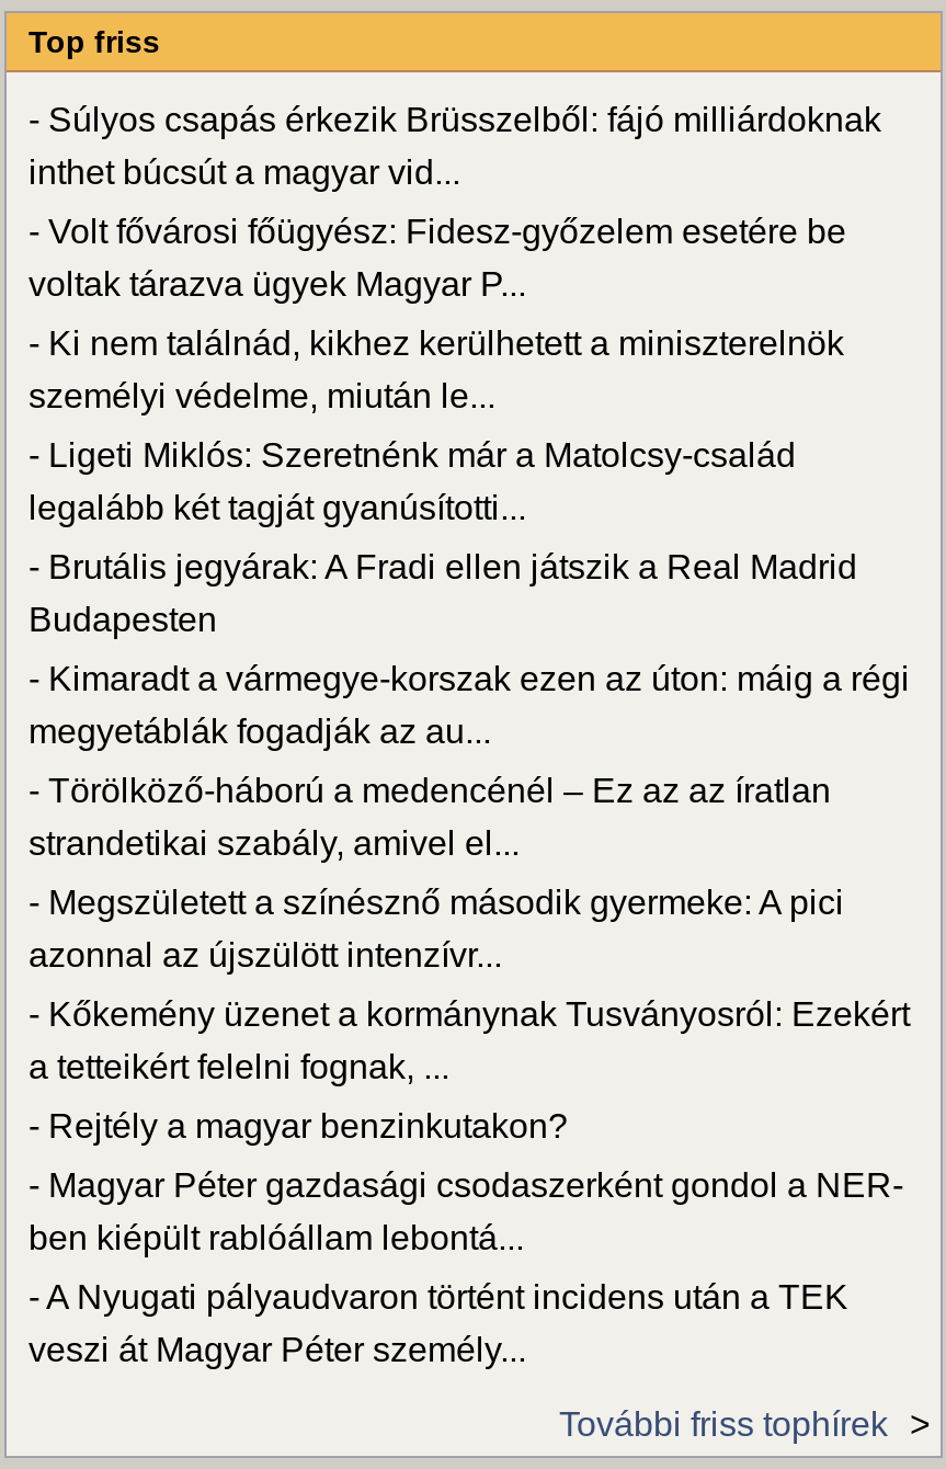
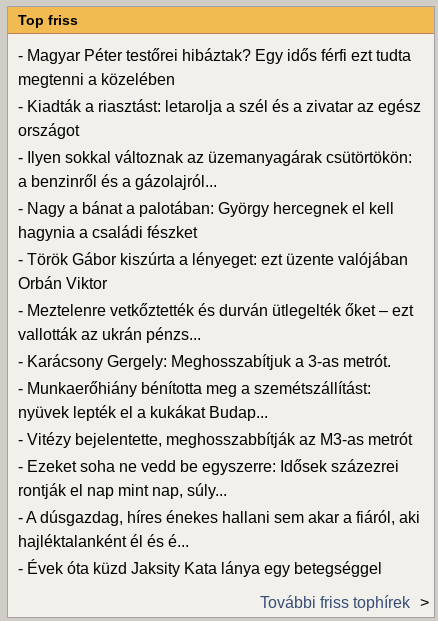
- - Súlyos csapás érkezik Brüsszelből: fájó milliárdoknak
- inthet búcsút a magyar vid...
+ - Magyar Péter testőrei hibáztak? Egy idős férfi ezt tudta
+ megtenni a közelében

- - Volt fővárosi főügyész: Fidesz-győzelem esetére be
- voltak tárazva ügyek Magyar P...
+ - Kiadták a riasztást: letarolja a szél és a zivatar az egész
+ országot

- - Ki nem találnád, kikhez kerülhetett a miniszterelnök
- személyi védelme, miután le...
+ - Ilyen sokkal változnak az üzemanyagárak csütörtökön:
+ a benzinről és a gázolajról...

- - Ligeti Miklós: Szeretnénk már a Matolcsy-család
- legalább két tagját gyanúsítotti...
+ - Nagy a bánat a palotában: György hercegnek el kell
+ hagynia a családi fészket

- - Brutális jegyárak: A Fradi ellen játszik a Real Madrid
- Budapesten
+ - Török Gábor kiszúrta a lényeget: ezt üzente valójában
+ Orbán Viktor

- - Kimaradt a vármegye-korszak ezen az úton: máig a régi
- megyetáblák fogadják az au...
+ - Meztelenre vetkőztették és durván ütlegelték őket – ezt
+ vallották az ukrán pénzs...

- - Törölköző-háború a medencénél – Ez az az íratlan
- strandetikai szabály, amivel el...
+ - Karácsony Gergely: Meghosszabítjuk a 3-as metrót.

- - Megszületett a színésznő második gyermeke: A pici
- azonnal az újszülött intenzívr...
+ - Munkaerőhiány bénította meg a szemétszállítást:
+ nyüvek lepték el a kukákat Budap...

- - Kőkemény üzenet a kormánynak Tusványosról: Ezekért
- a tetteikért felelni fognak, ...
+ - Vitézy bejelentette, meghosszabbítják az M3-as metrót

- - Rejtély a magyar benzinkutakon?
+ - Ezeket soha ne vedd be egyszerre: Idősek százezrei
+ rontják el nap mint nap, súly...

- - Magyar Péter gazdasági csodaszerként gondol a NER-
- ben kiépült rablóállam lebontá...
+ - A dúsgazdag, híres énekes hallani sem akar a fiáról, aki
+ hajléktalanként él és é...

- - A Nyugati pályaudvaron történt incidens után a TEK
- veszi át Magyar Péter személy...
+ - Évek óta küzd Jaksity Kata lánya egy betegséggel
